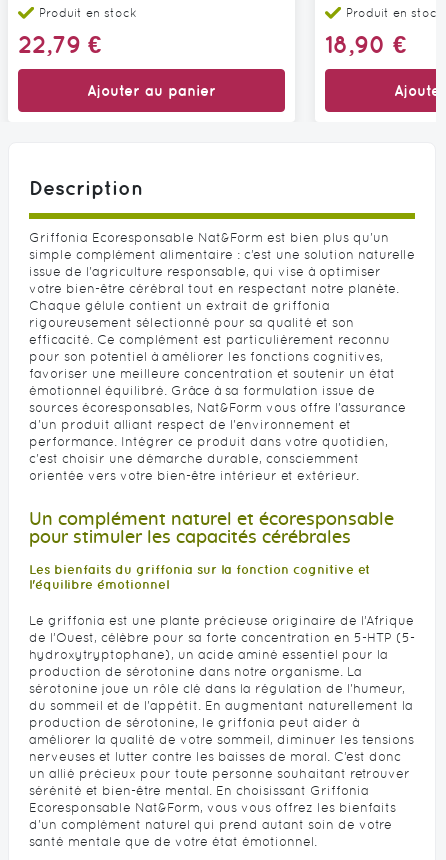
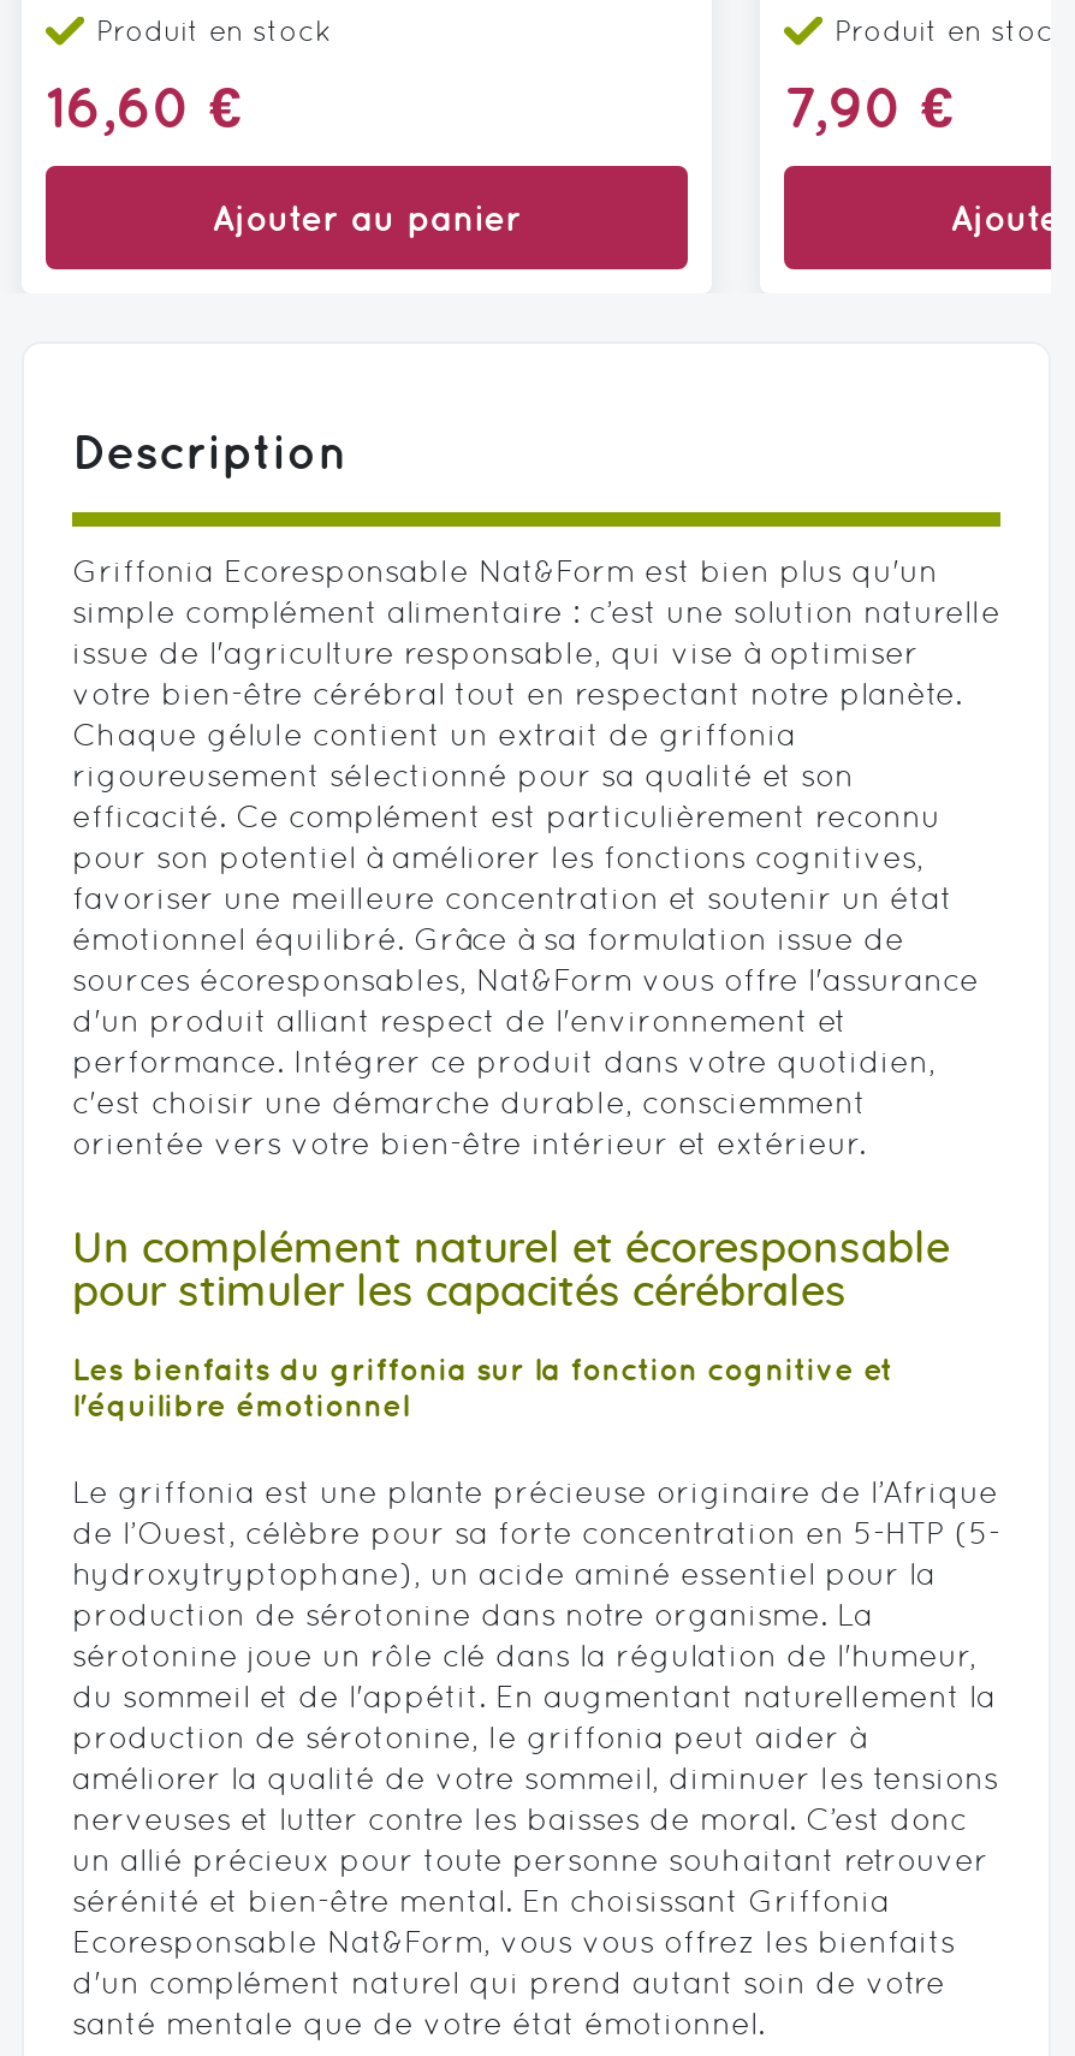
- 22,79 €
+ 16,60 €

- 18,90 €
+ 7,90 €
